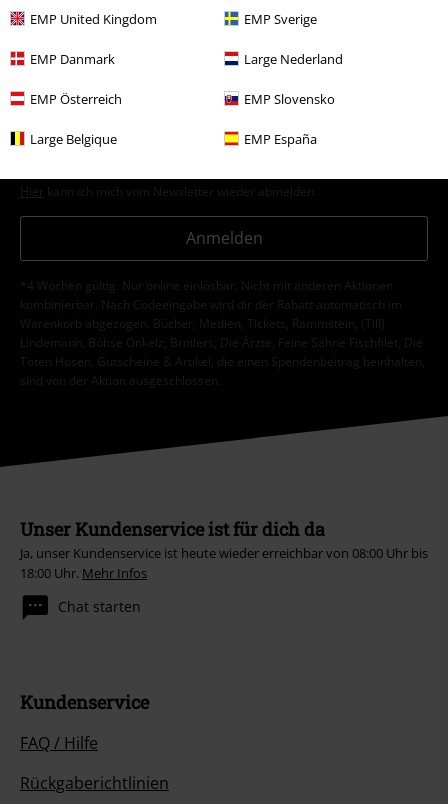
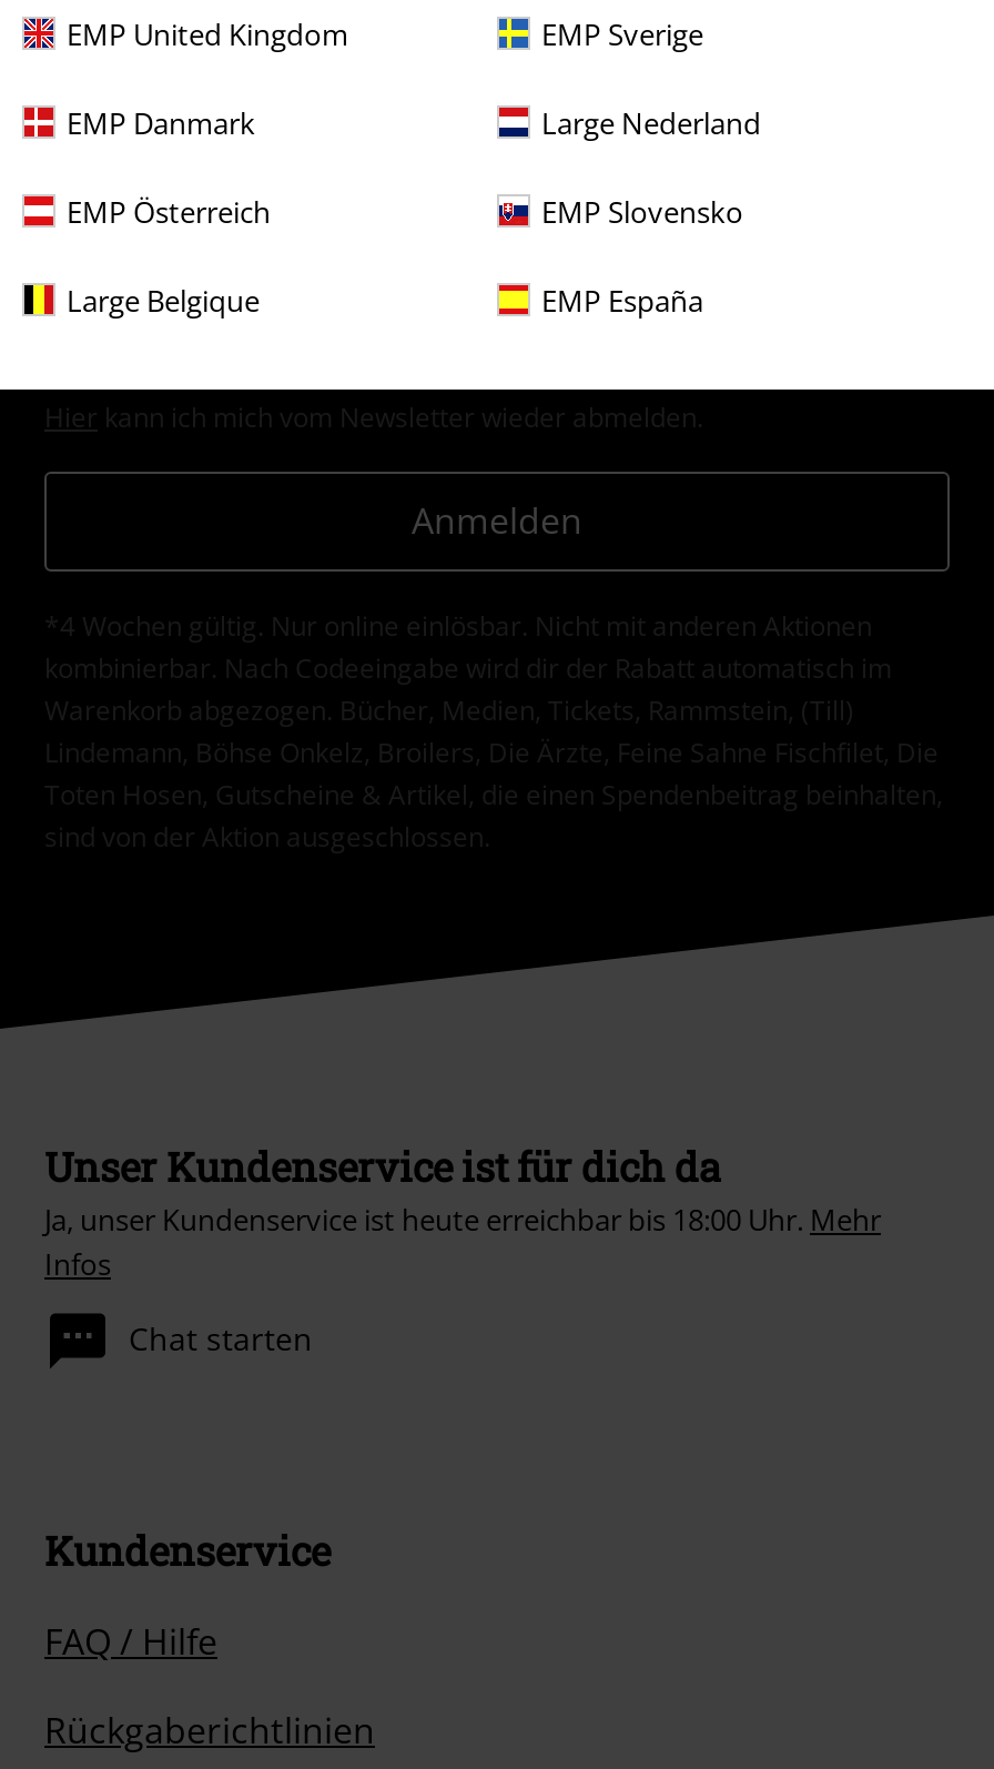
- Ja, unser Kundenservice ist heute wieder erreichbar von 08:00 Uhr bis
- 18:00 Uhr. Mehr Infos
+ Ja, unser Kundenservice ist heute erreichbar bis 18:00 Uhr. Mehr
+ Infos
